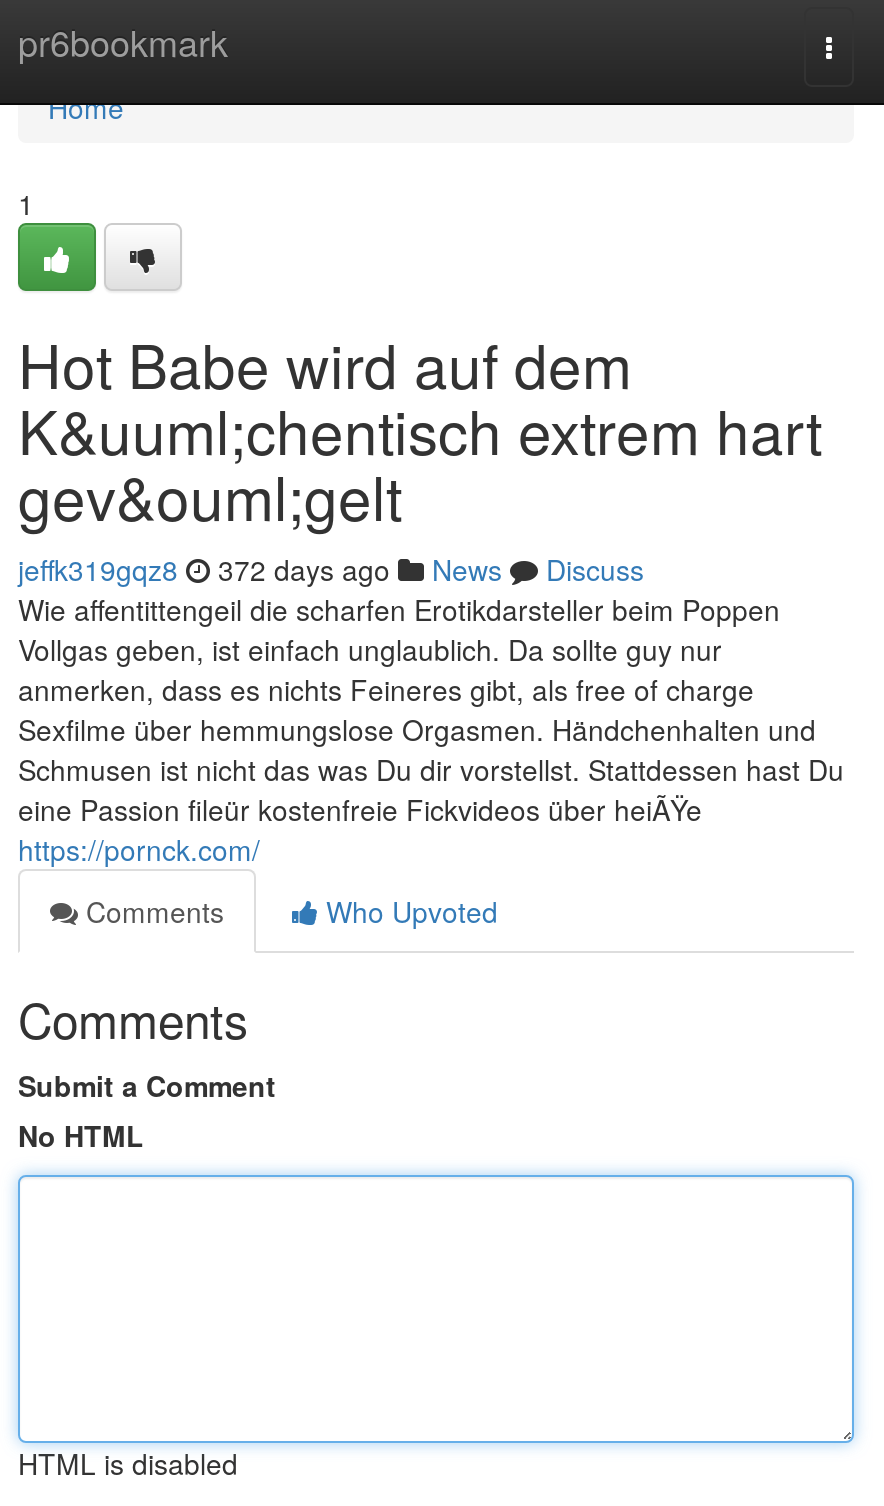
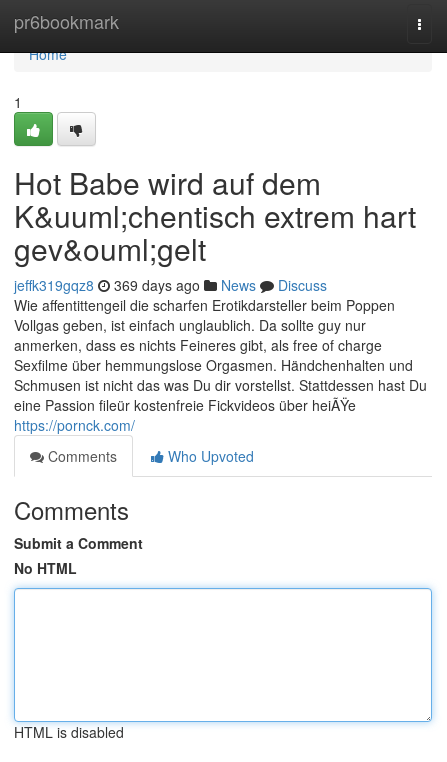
- jeffk319gqz8 372 days ago News Discuss
+ jeffk319gqz8 369 days ago News Discuss
